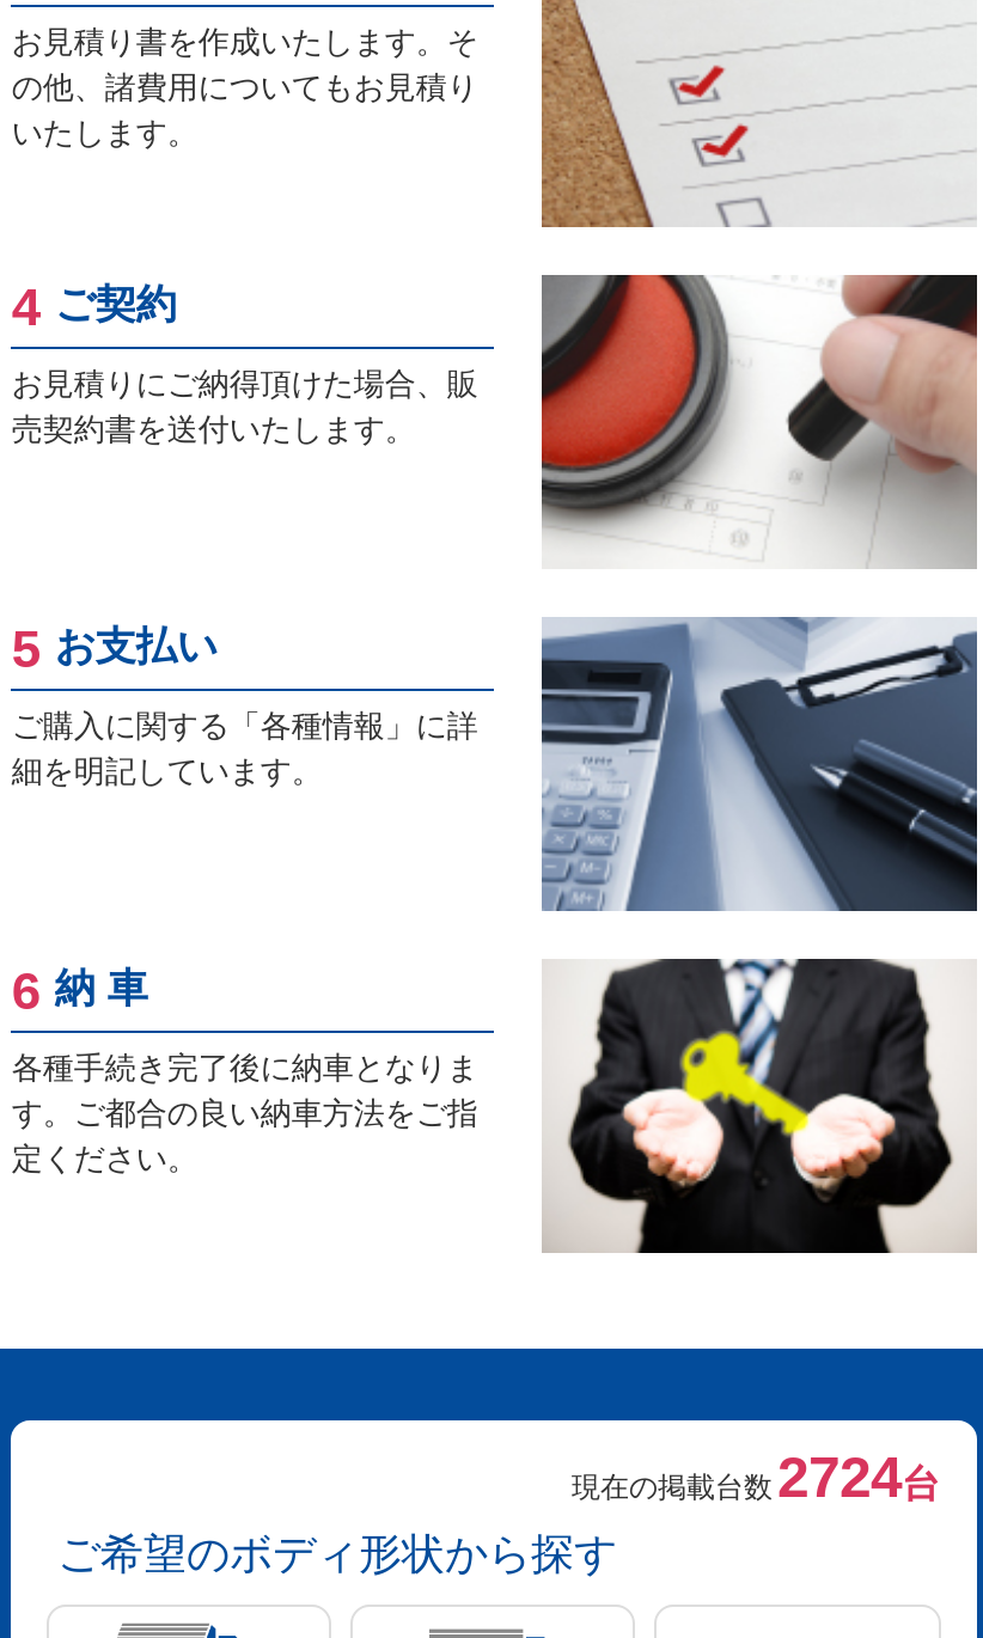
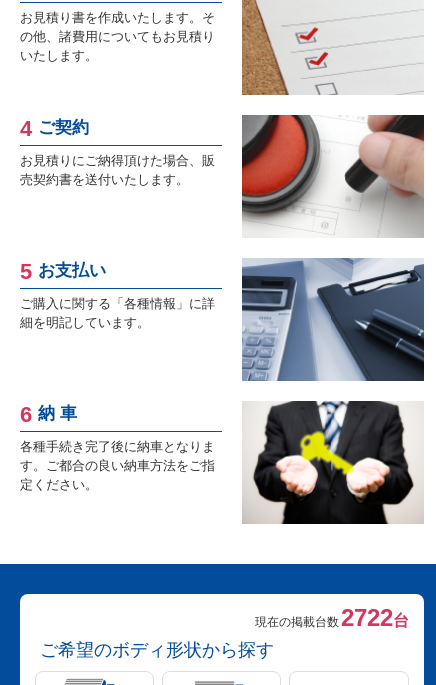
- 現在の掲載台数 2724台
+ 現在の掲載台数 2722台
